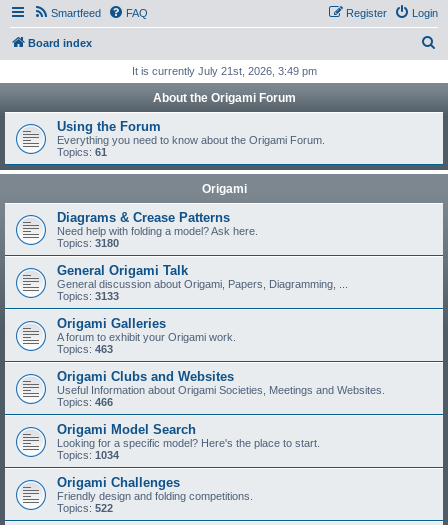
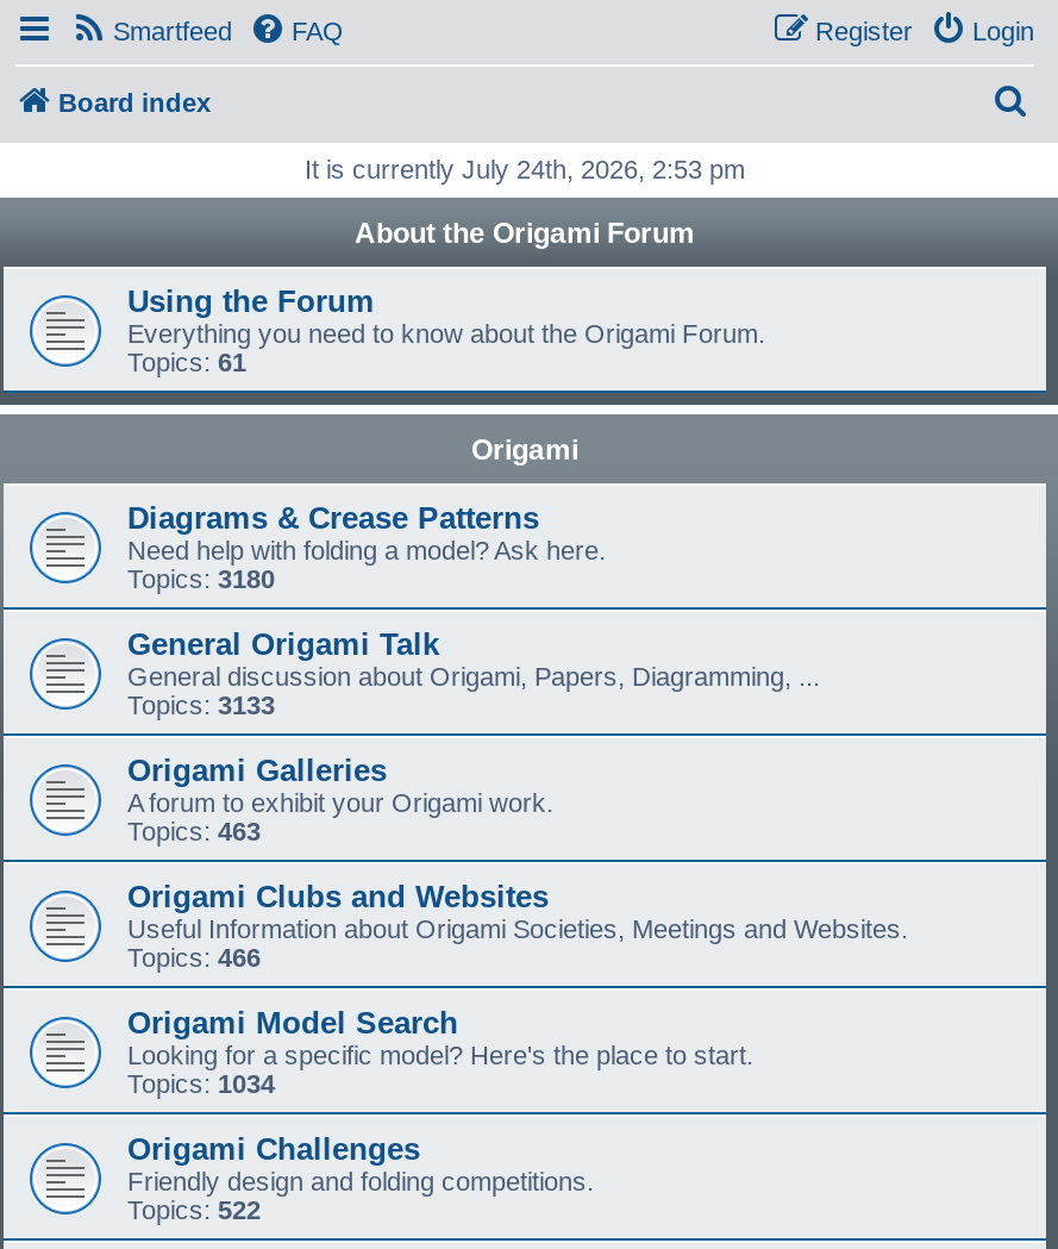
- It is currently July 21st, 2026, 3:49 pm
+ It is currently July 24th, 2026, 2:53 pm
